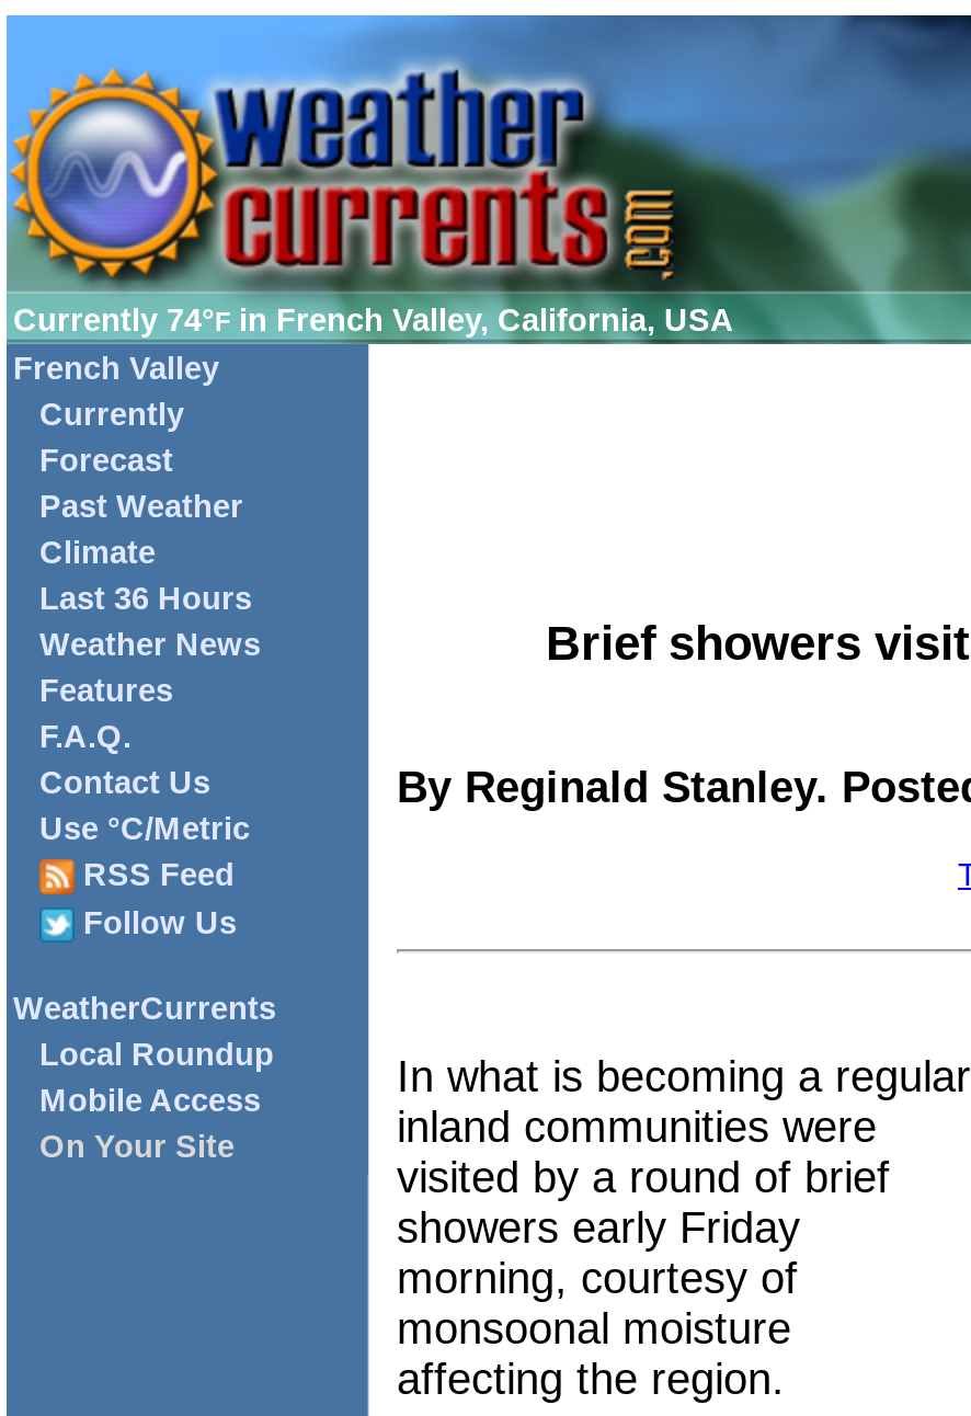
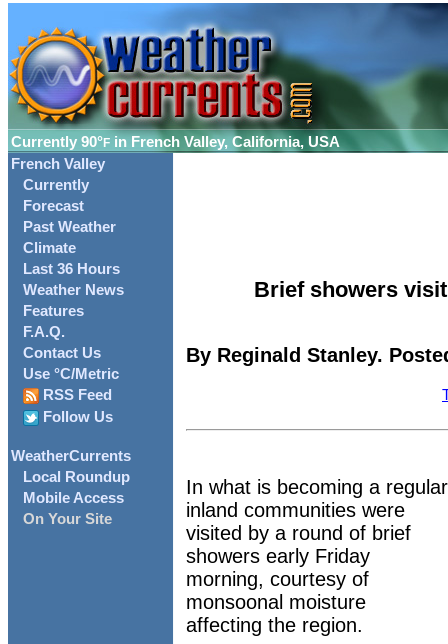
- Currently 74°F in French Valley, California, USA
+ Currently 90°F in French Valley, California, USA
